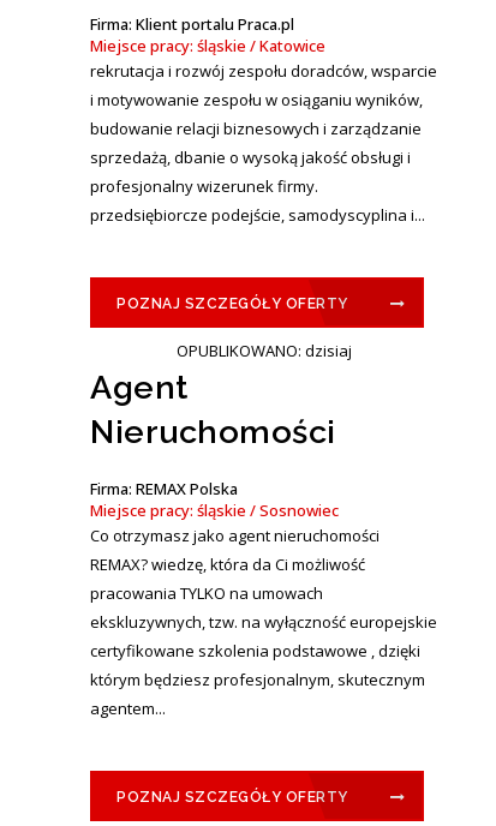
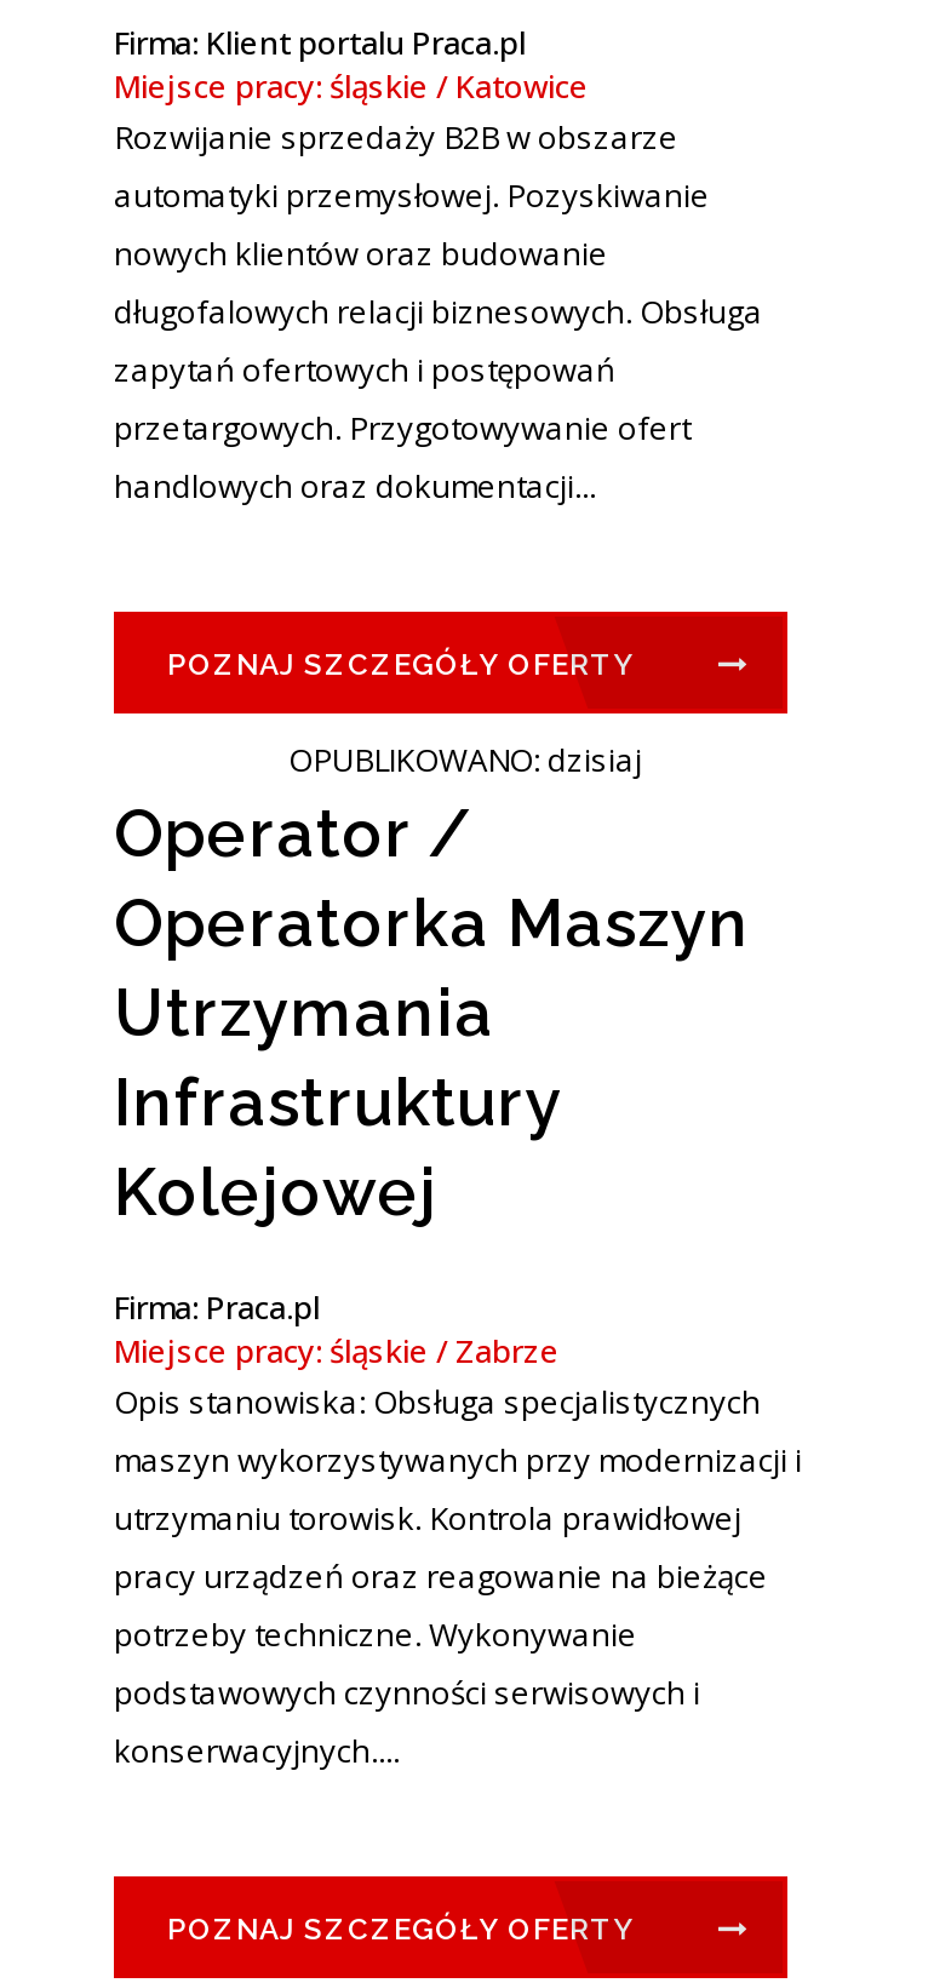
- rekrutacja i rozwój zespołu doradców, wsparcie
- i motywowanie zespołu w osiąganiu wyników,
- budowanie relacji biznesowych i zarządzanie
- sprzedażą, dbanie o wysoką jakość obsługi i
- profesjonalny wizerunek firmy.
- przedsiębiorcze podejście, samodyscyplina i...
+ Rozwijanie sprzedaży B2B w obszarze
+ automatyki przemysłowej. Pozyskiwanie
+ nowych klientów oraz budowanie
+ długofalowych relacji biznesowych. Obsługa
+ zapytań ofertowych i postępowań
+ przetargowych. Przygotowywanie ofert
+ handlowych oraz dokumentacji...

- Agent
- Nieruchomości
+ Operator /
+ Operatorka Maszyn
+ Utrzymania
+ Infrastruktury
+ Kolejowej

- Firma: REMAX Polska
- Miejsce pracy: śląskie / Sosnowiec
- Co otrzymasz jako agent nieruchomości
- REMAX? wiedzę, która da Ci możliwość
- pracowania TYLKO na umowach
- ekskluzywnych, tzw. na wyłączność europejskie
- certyfikowane szkolenia podstawowe , dzięki
- którym będziesz profesjonalnym, skutecznym
- agentem...
+ Firma: Praca.pl
+ Miejsce pracy: śląskie / Zabrze
+ Opis stanowiska: Obsługa specjalistycznych
+ maszyn wykorzystywanych przy modernizacji i
+ utrzymaniu torowisk. Kontrola prawidłowej
+ pracy urządzeń oraz reagowanie na bieżące
+ potrzeby techniczne. Wykonywanie
+ podstawowych czynności serwisowych i
+ konserwacyjnych....
